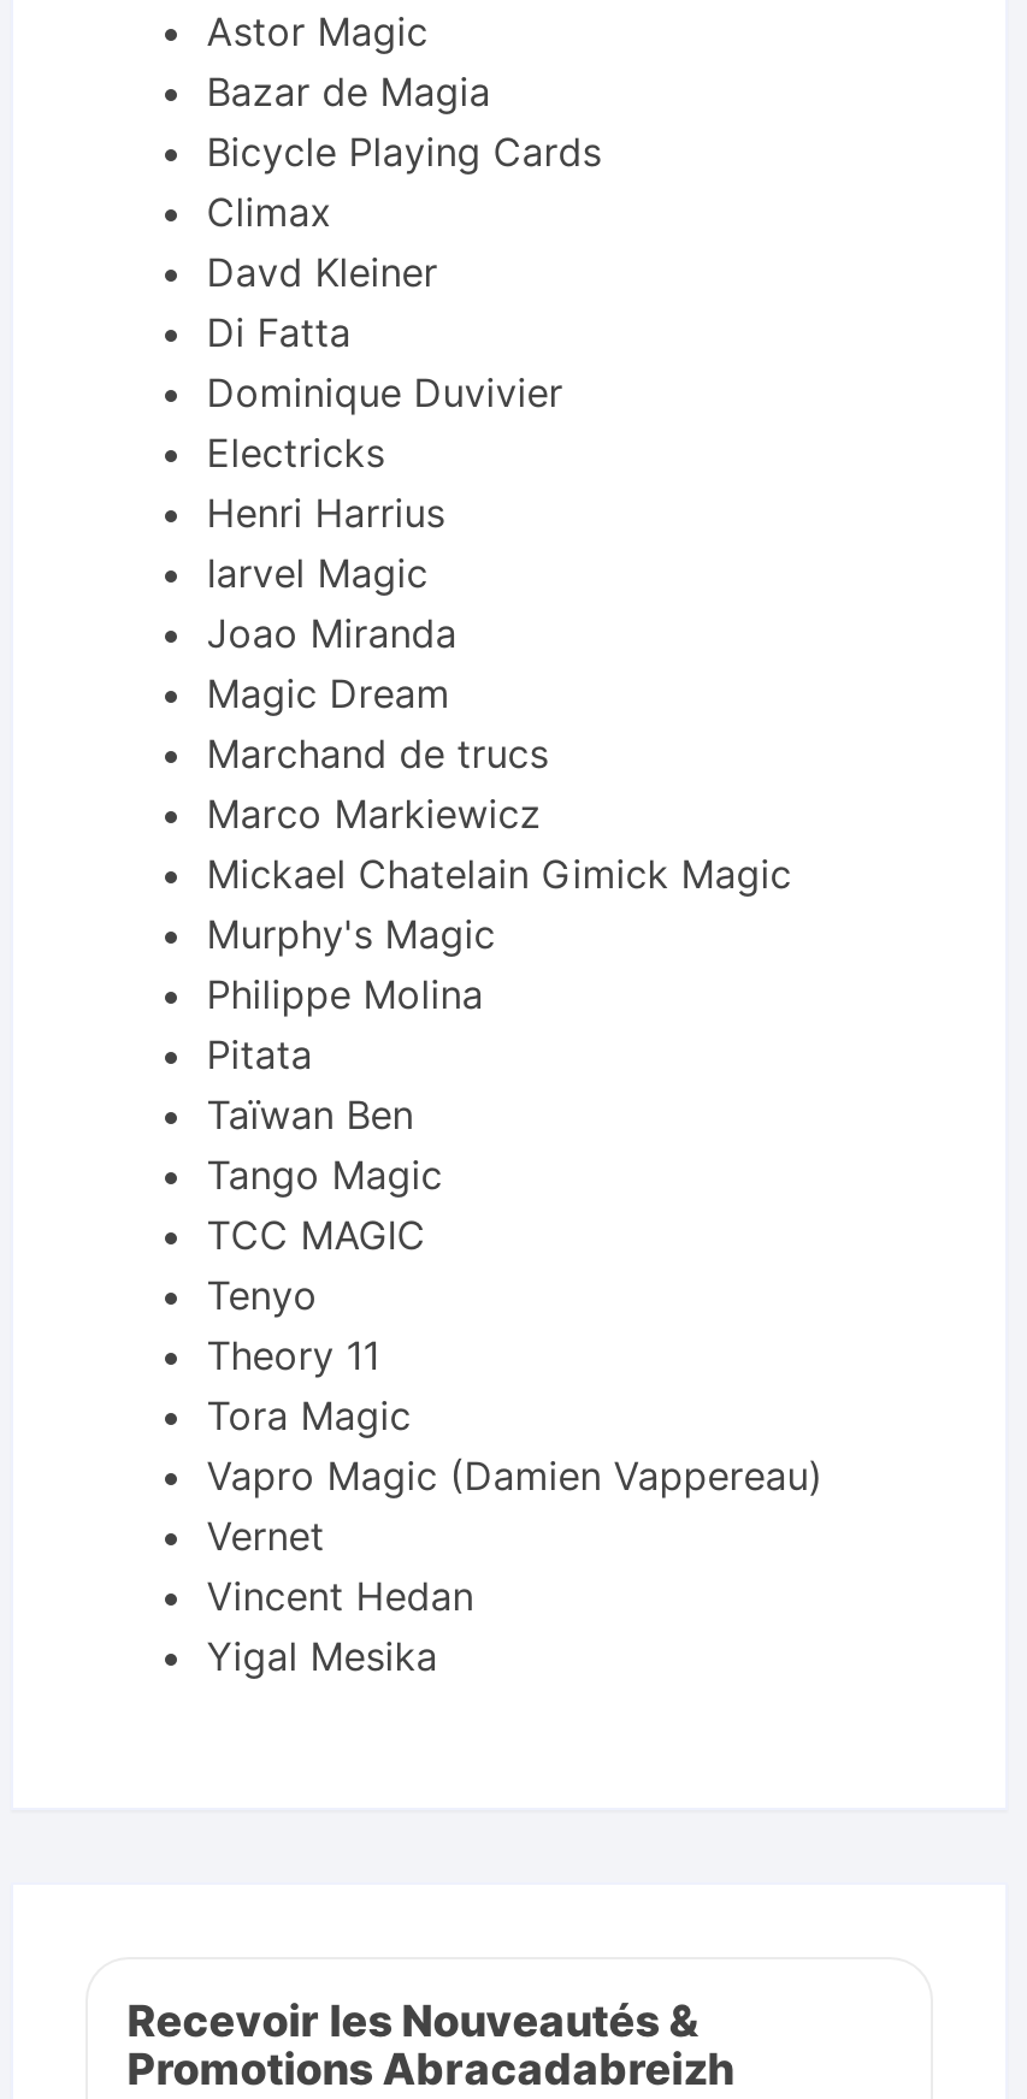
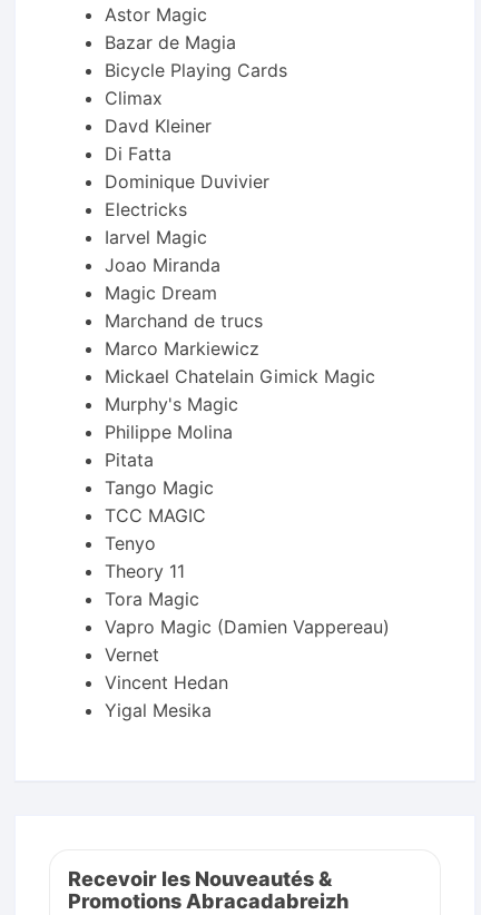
- Henri Harrius

- Taïwan Ben
